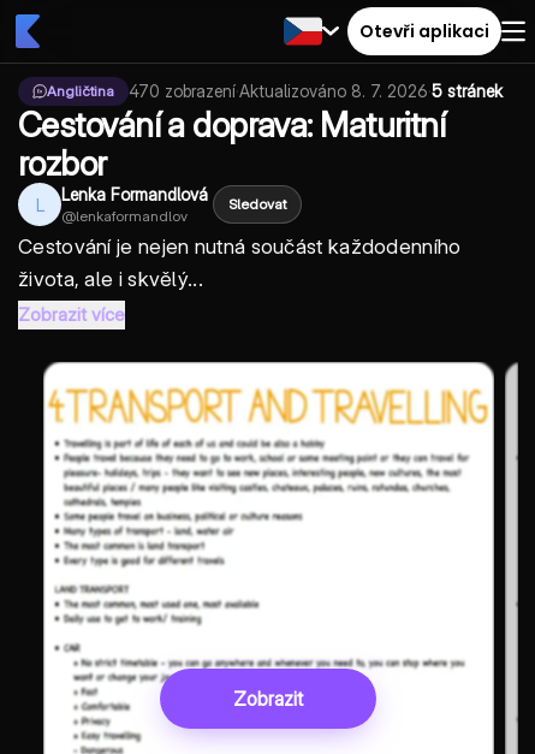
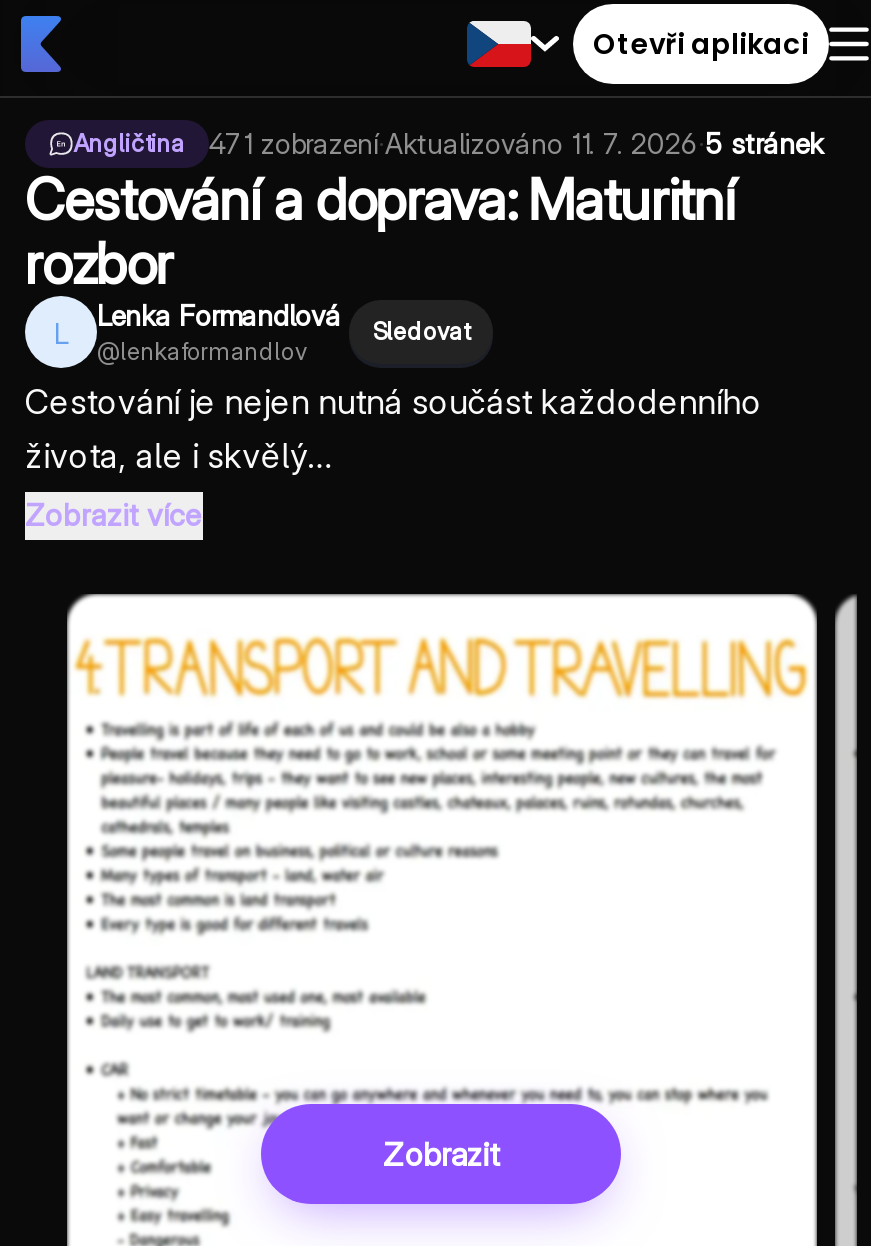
- 470 zobrazení · Aktualizováno 8. 7. 2026 · 5 stránek
+ 471 zobrazení · Aktualizováno 11. 7. 2026 · 5 stránek
